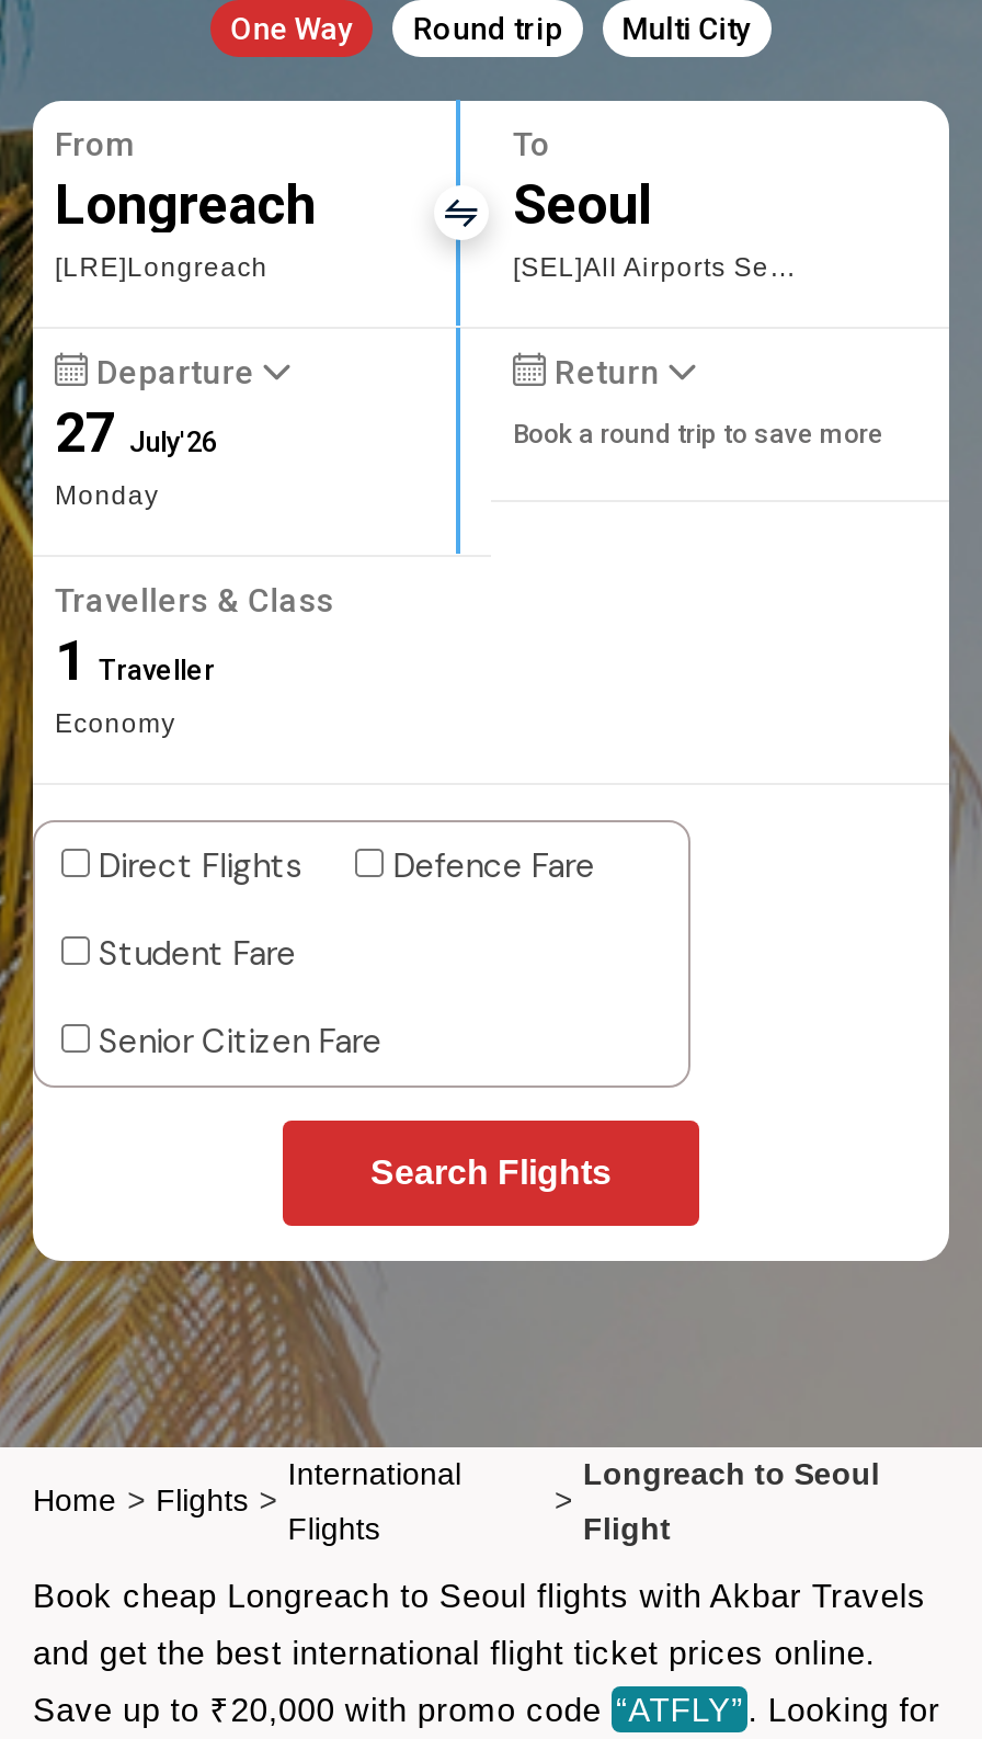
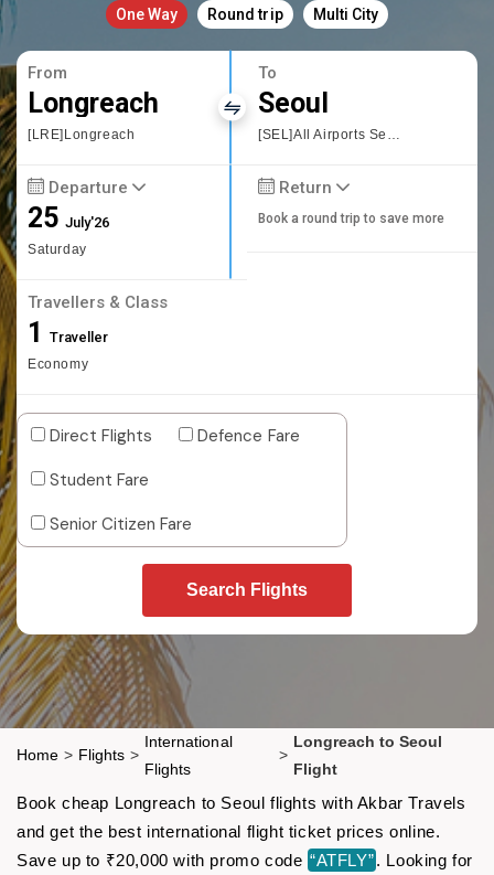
- 27 July'26
- Monday
+ 25 July'26
+ Saturday
